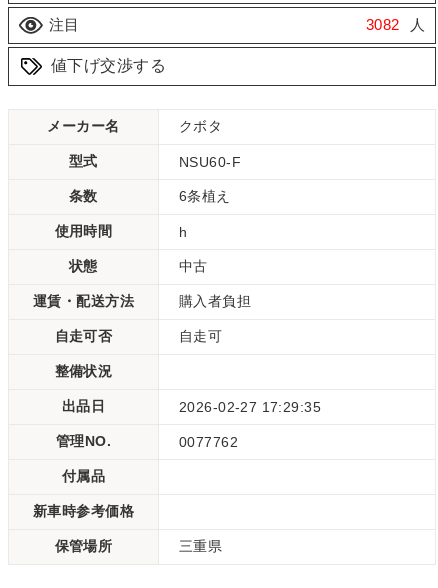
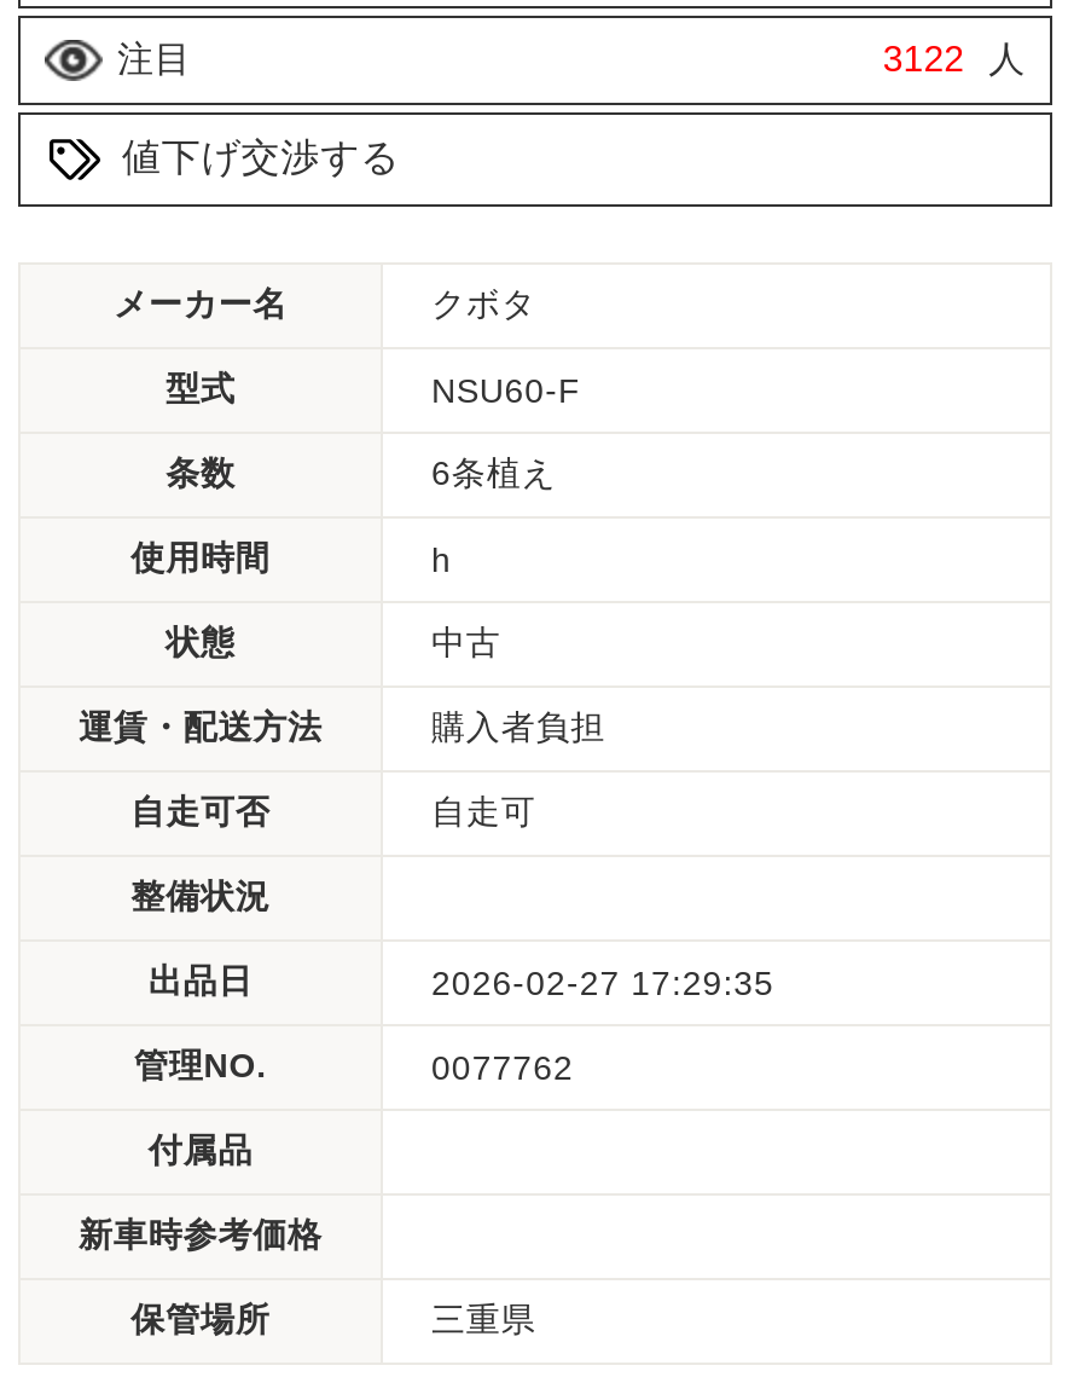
- 3082 人
+ 3122 人
